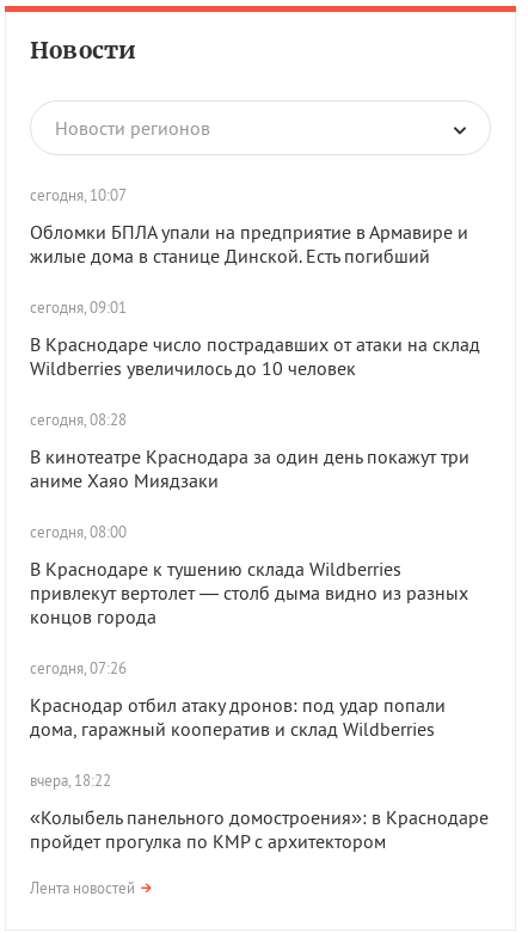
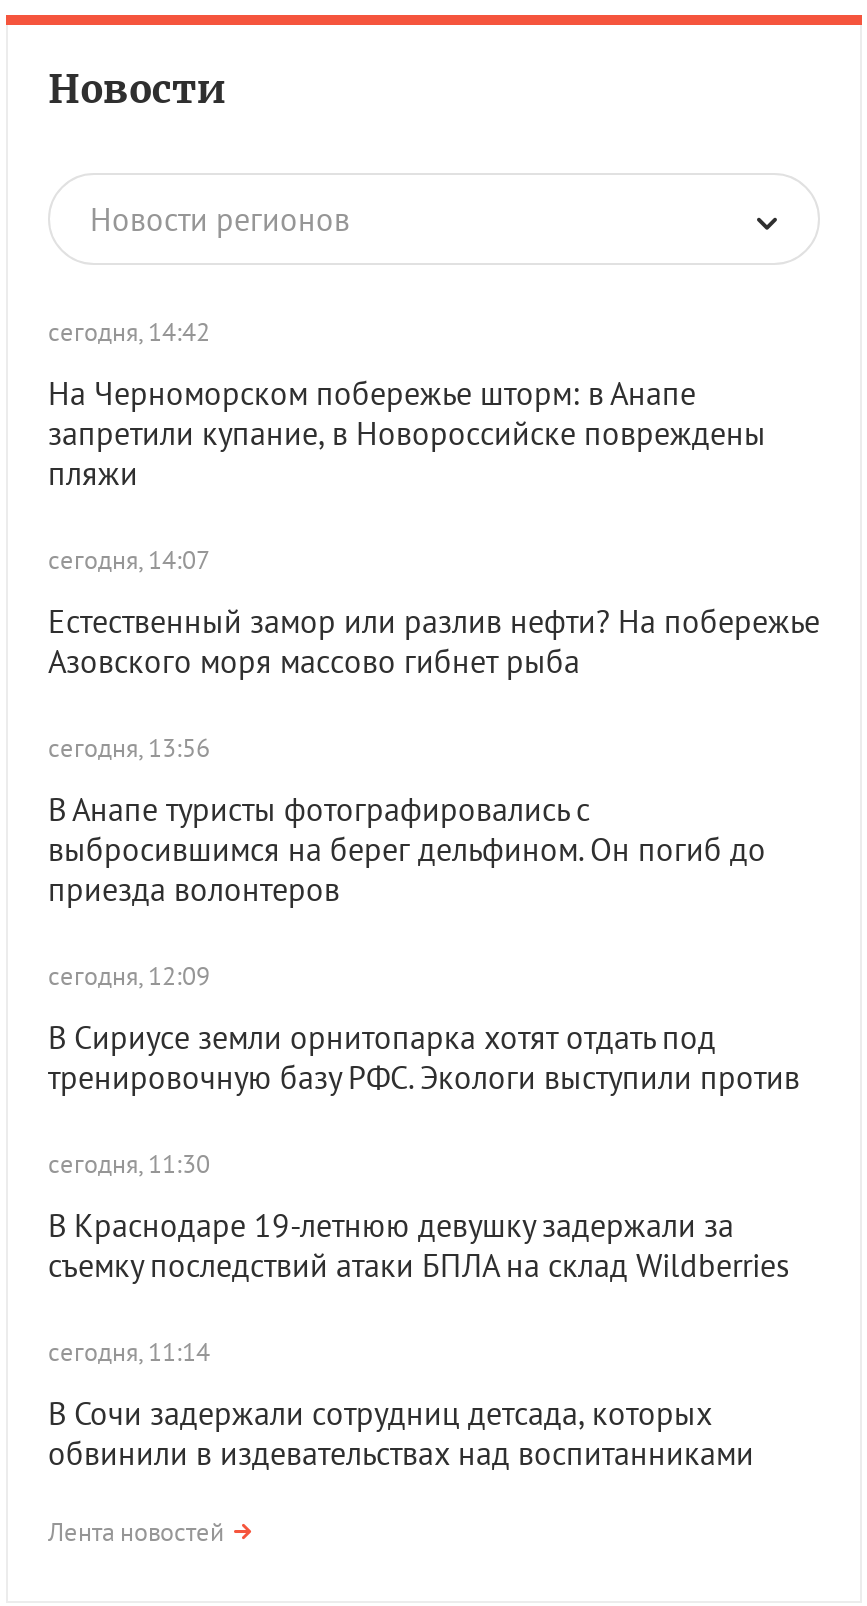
- сегодня, 10:07
+ сегодня, 14:42

- Обломки БПЛА упали на предприятие в Армавире и
- жилые дома в станице Динской. Есть погибший
+ На Черноморском побережье шторм: в Анапе
+ запретили купание, в Новороссийске повреждены
+ пляжи

- сегодня, 09:01
+ сегодня, 14:07

- В Краснодаре число пострадавших от атаки на склад
- Wildberries увеличилось до 10 человек
+ Естественный замор или разлив нефти? На побережье
+ Азовского моря массово гибнет рыба

- сегодня, 08:28
+ сегодня, 13:56

- В кинотеатре Краснодара за один день покажут три
- аниме Хаяо Миядзаки
+ В Анапе туристы фотографировались с
+ выбросившимся на берег дельфином. Он погиб до
+ приезда волонтеров

- сегодня, 08:00
+ сегодня, 12:09

- В Краснодаре к тушению склада Wildberries
- привлекут вертолет — столб дыма видно из разных
- концов города
+ В Сириусе земли орнитопарка хотят отдать под
+ тренировочную базу РФС. Экологи выступили против

- сегодня, 07:26
+ сегодня, 11:30

- Краснодар отбил атаку дронов: под удар попали
- дома, гаражный кооператив и склад Wildberries
+ В Краснодаре 19-летнюю девушку задержали за
+ съемку последствий атаки БПЛА на склад Wildberries

- вчера, 18:22
+ сегодня, 11:14

- «Колыбель панельного домостроения»: в Краснодаре
- пройдет прогулка по КМР с архитектором
+ В Сочи задержали сотрудниц детсада, которых
+ обвинили в издевательствах над воспитанниками
